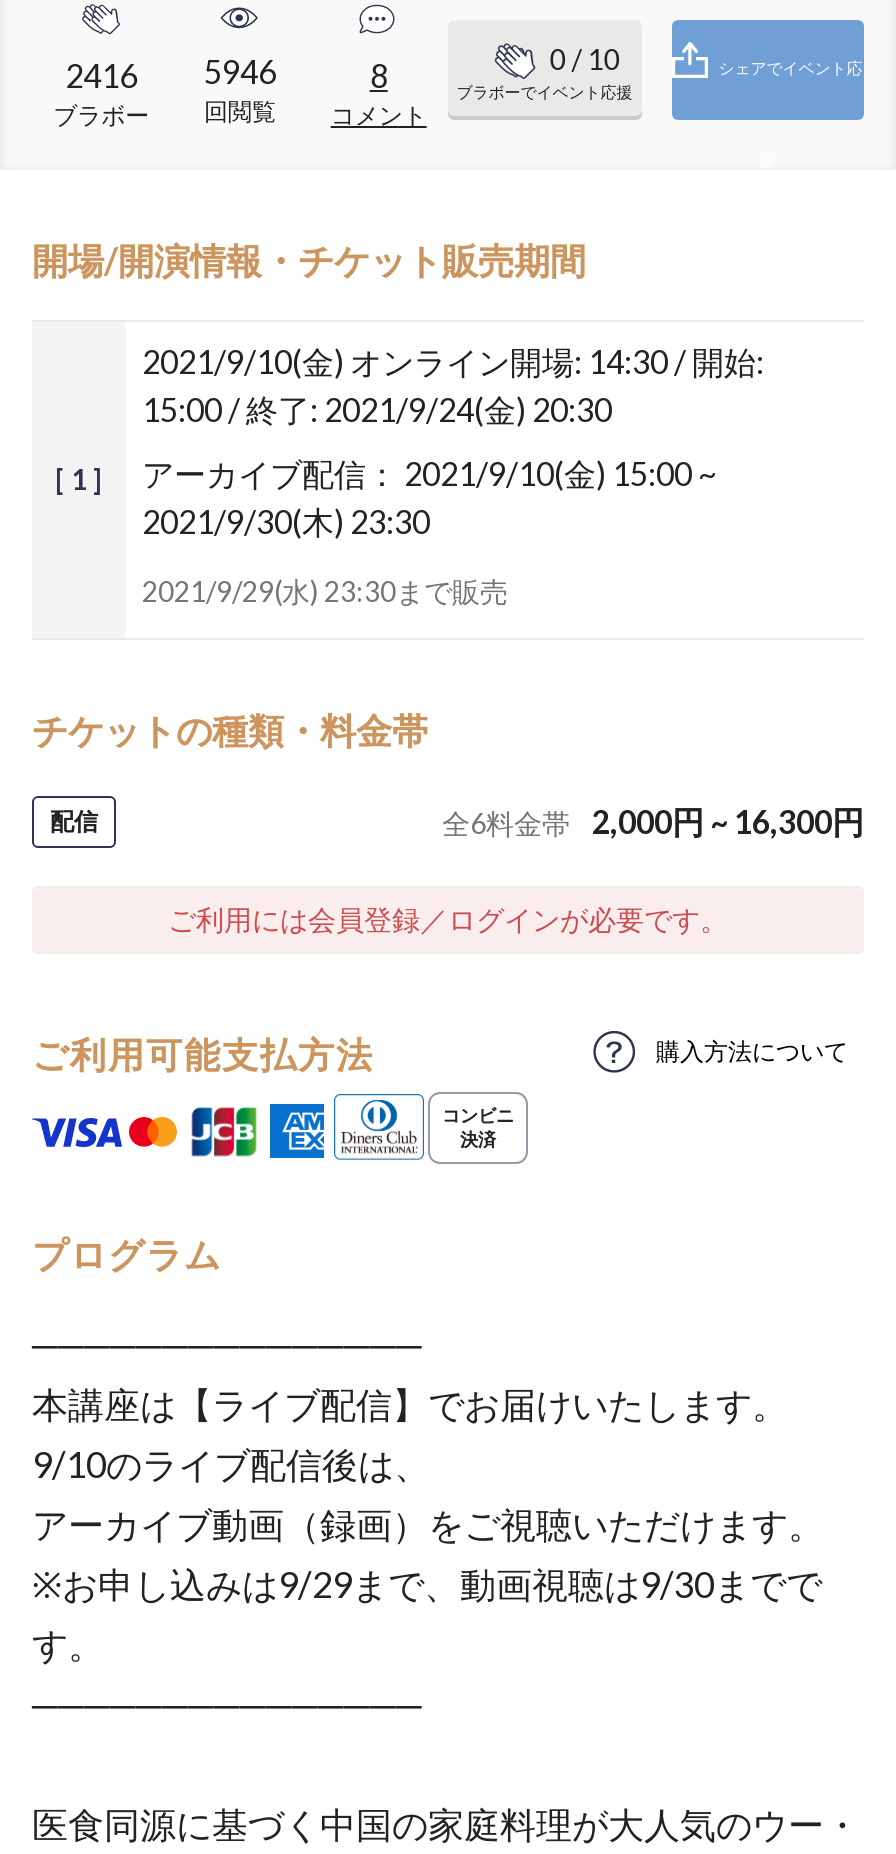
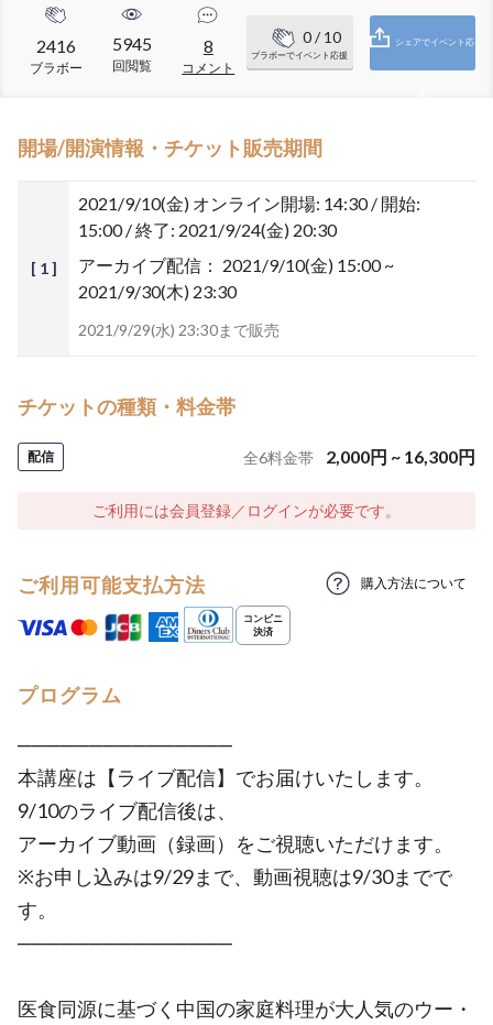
- 2416 5946
+ 2416 5945
